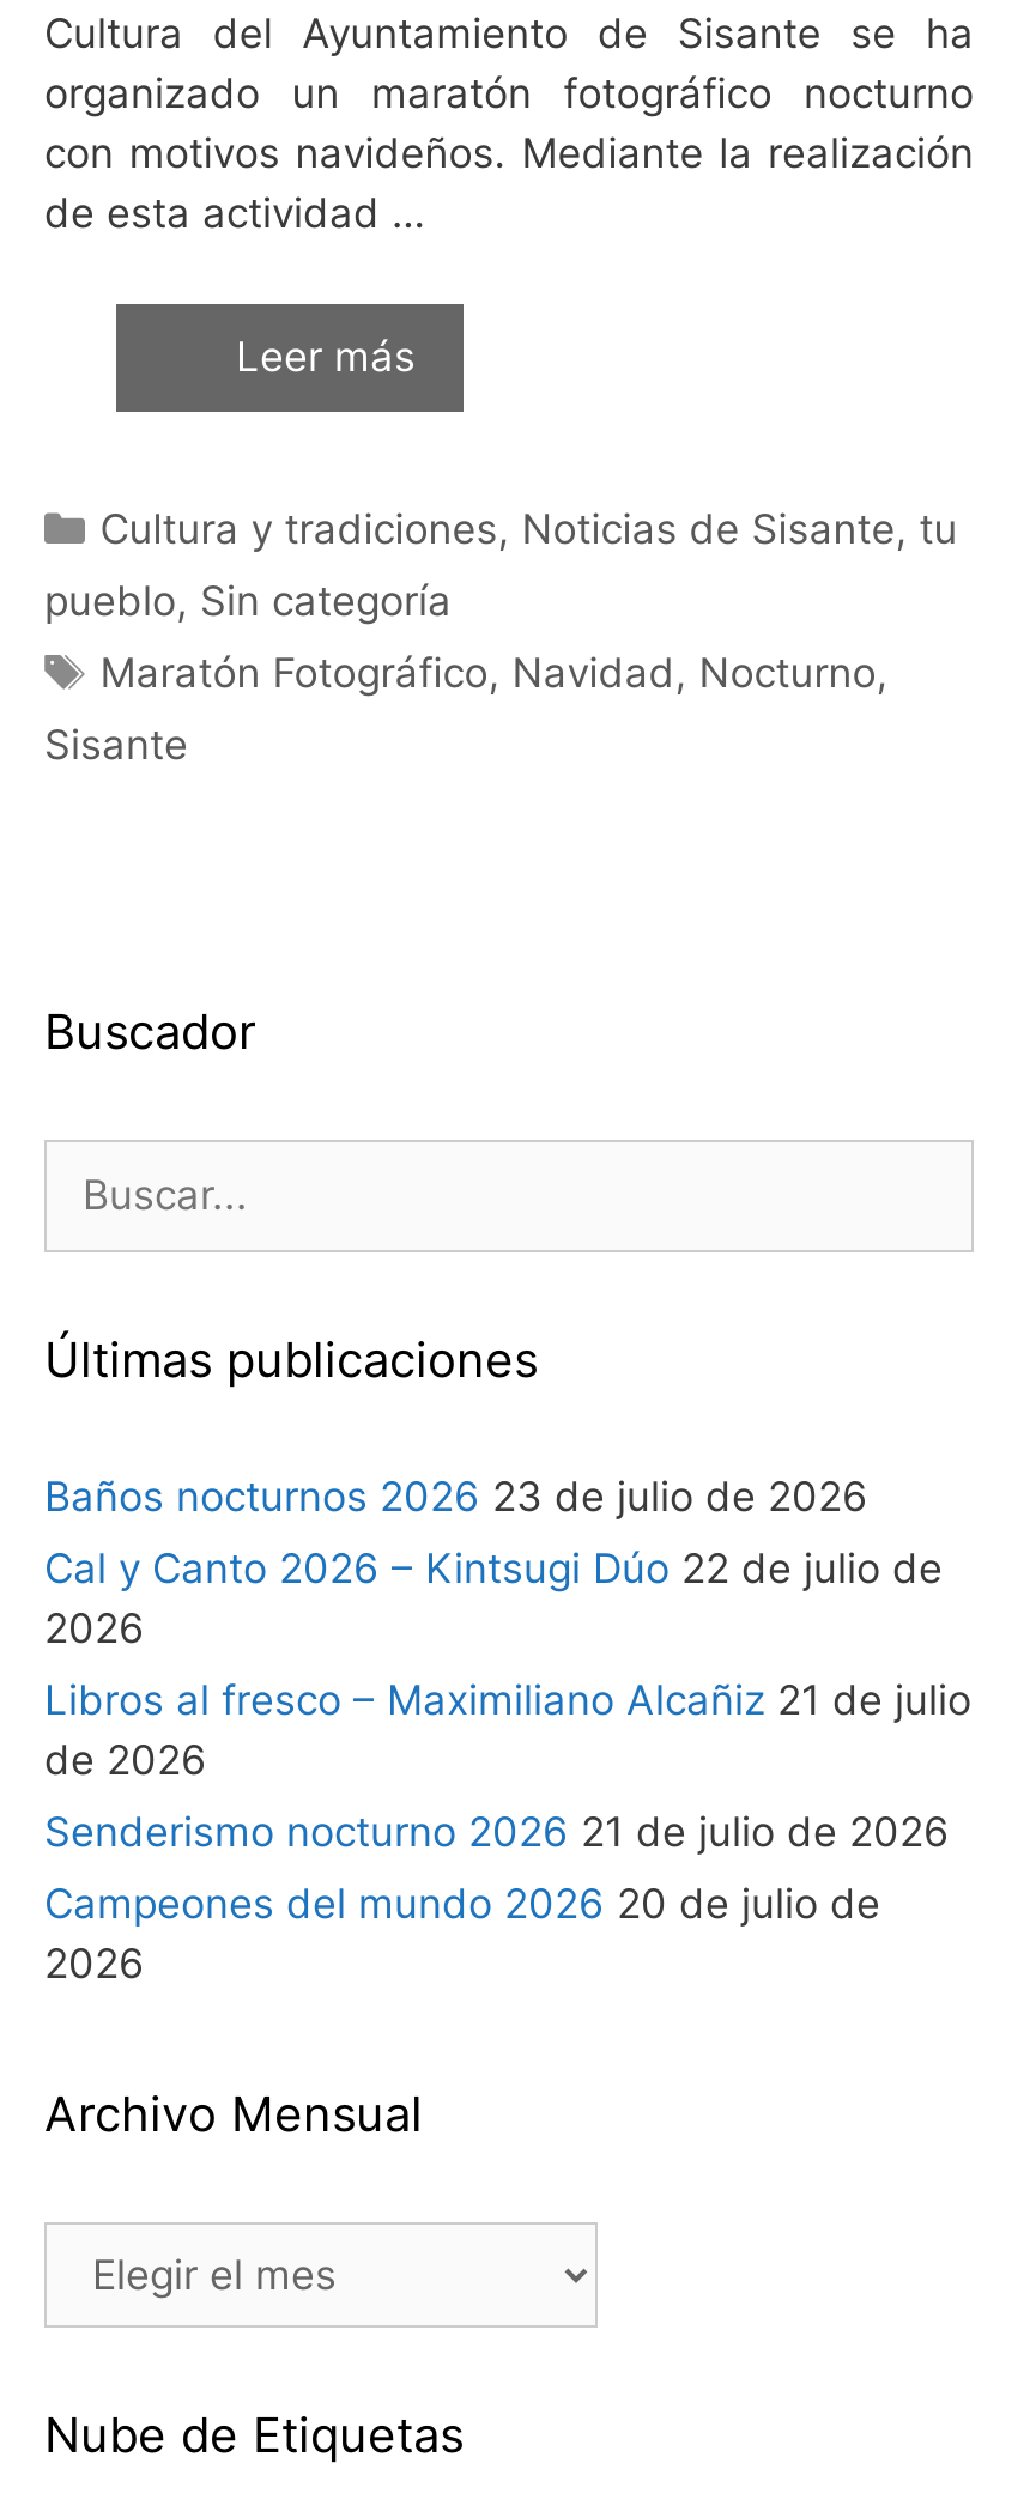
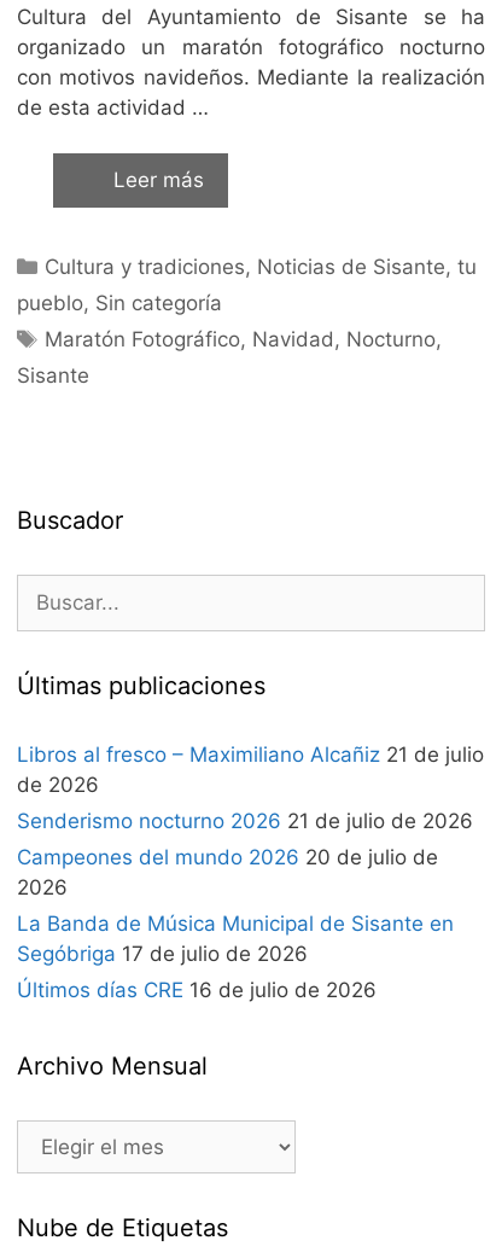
- Baños nocturnos 2026 23 de julio de 2026
- Cal y Canto 2026 – Kintsugi Dúo 22 de julio de
- 2026

moved up: Libros al fresco – Maximiliano Alcañiz 21 de julio | de 2026 | Senderismo nocturno 2026 21 de julio de 2026 | Campeones del mundo 2026 20 de julio de | 2026

+ La Banda de Música Municipal de Sisante en
+ Segóbriga 17 de julio de 2026
+ Últimos días CRE 16 de julio de 2026
